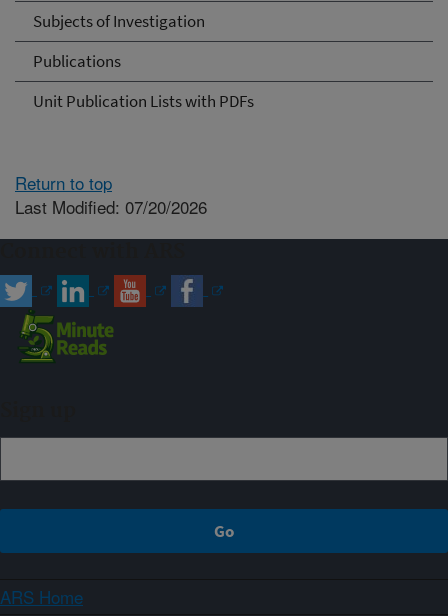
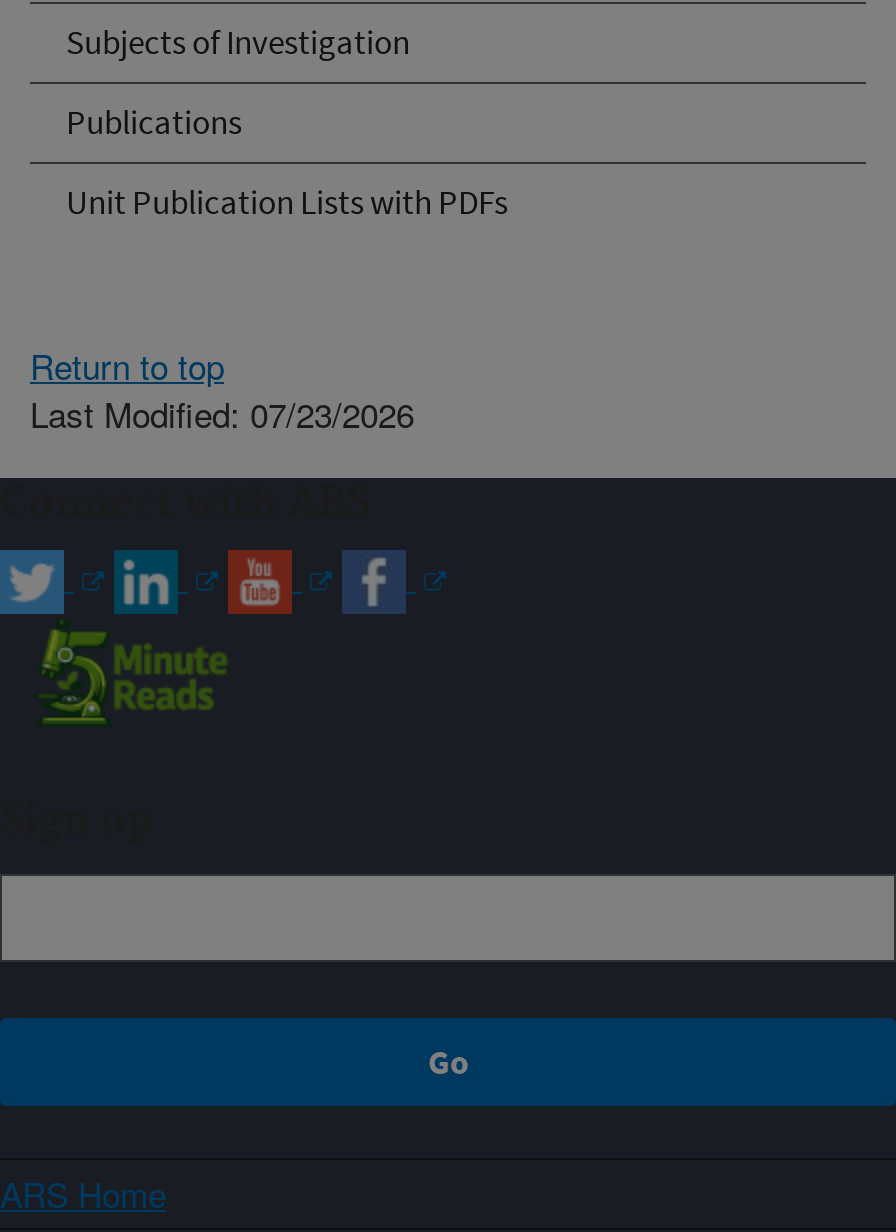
- Last Modified: 07/20/2026
+ Last Modified: 07/23/2026
